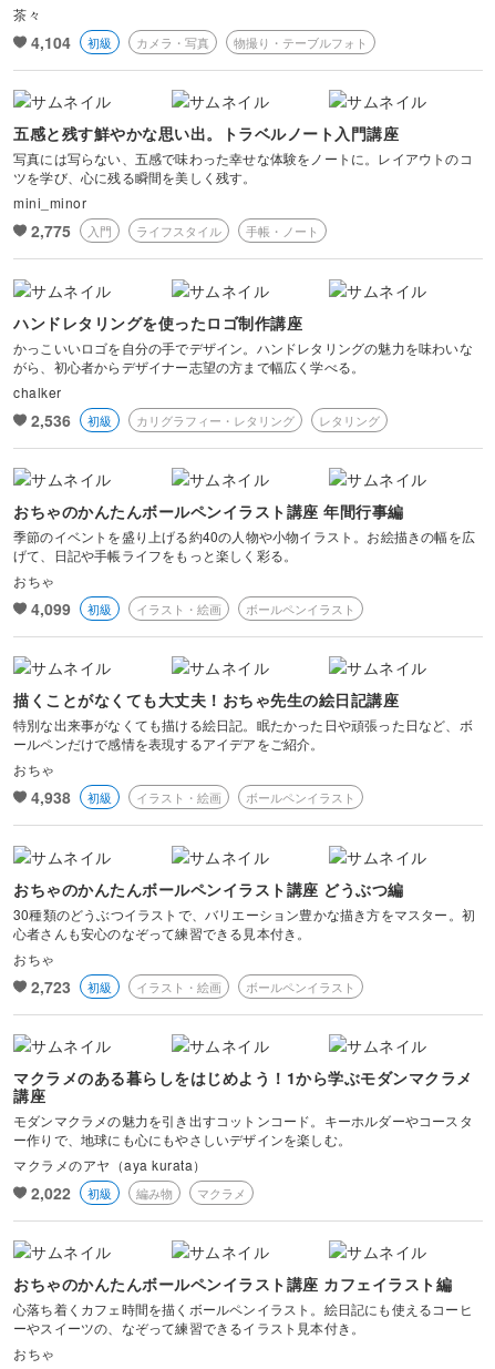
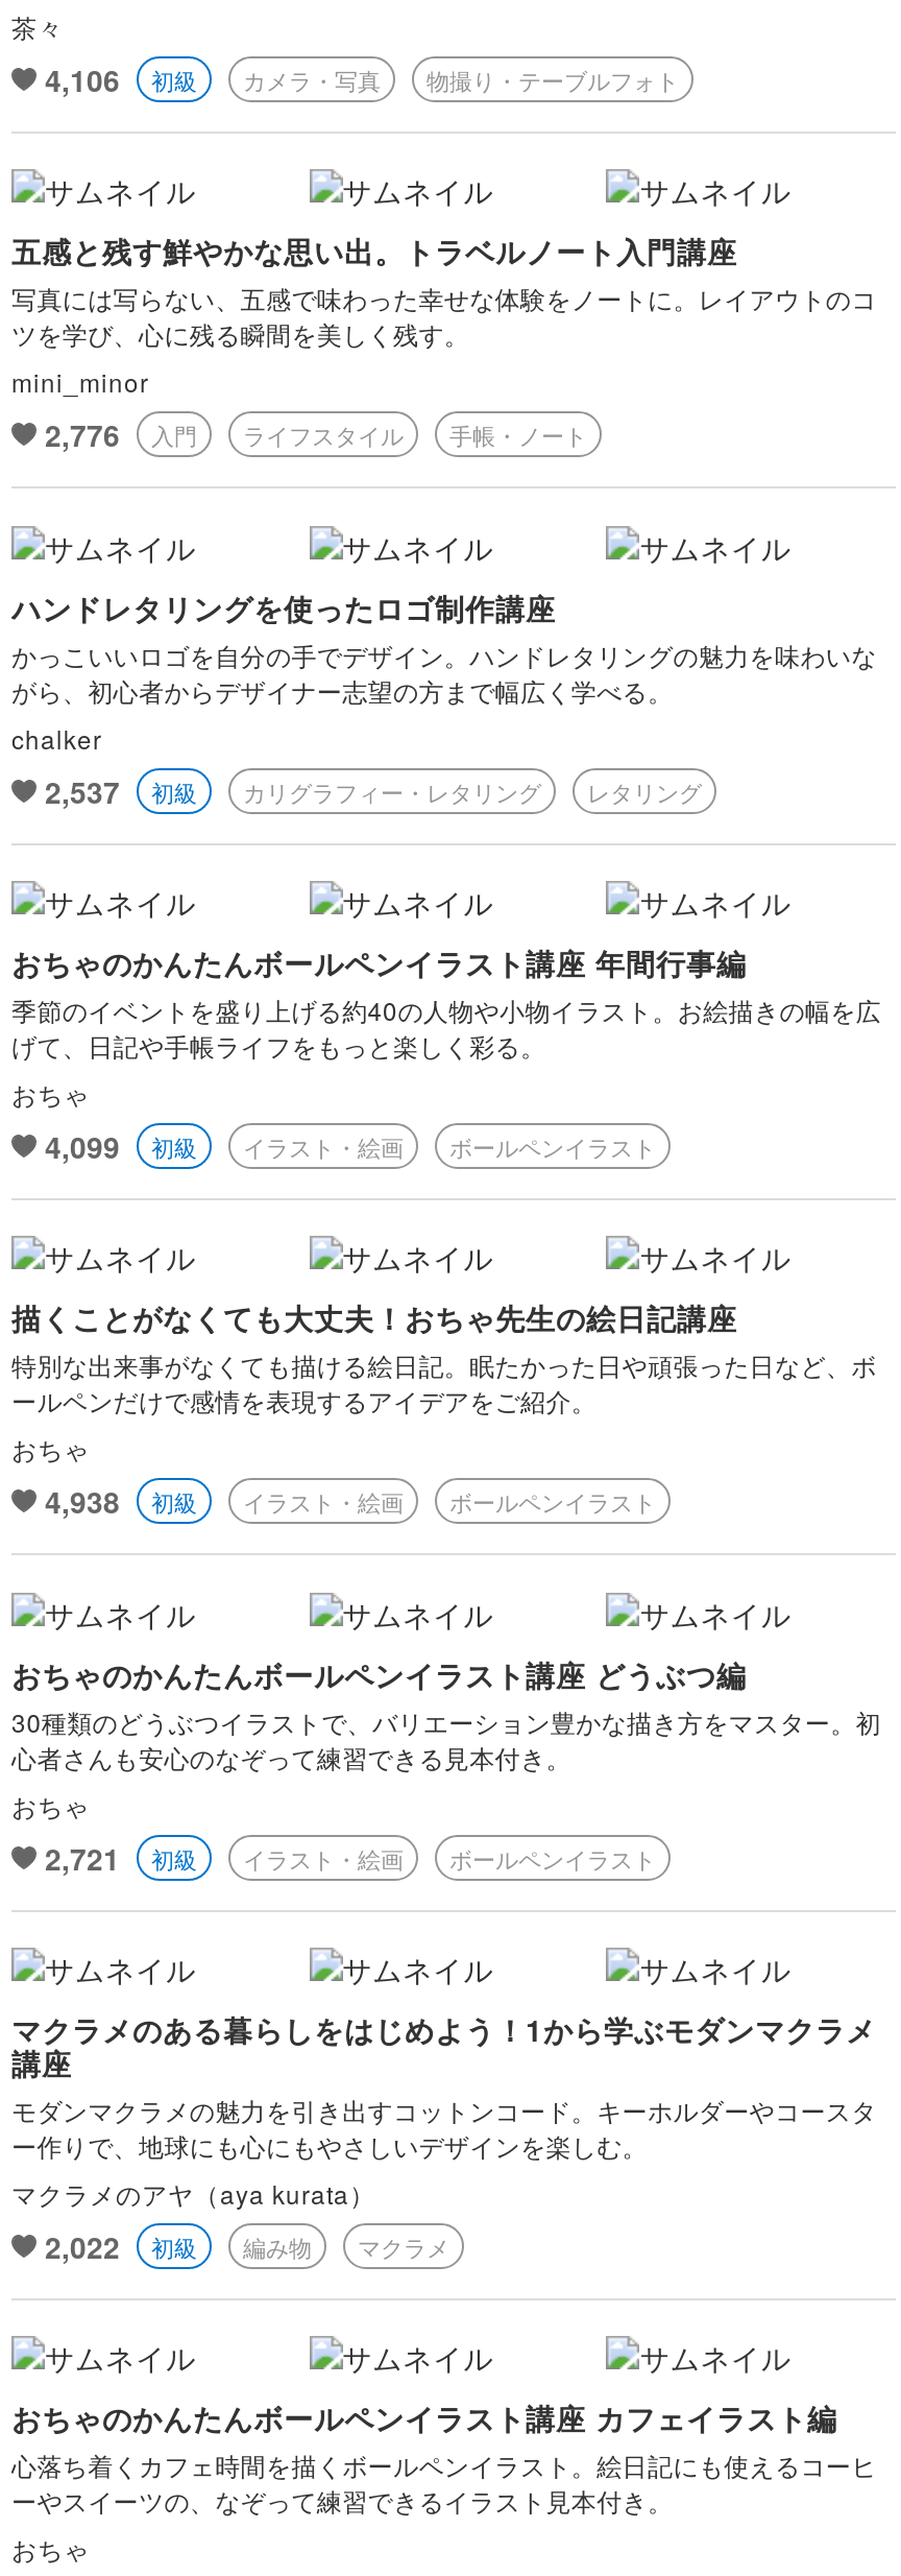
- 4,104 初級 カメラ・写真 物撮り・テーブルフォト
+ 4,106 初級 カメラ・写真 物撮り・テーブルフォト

- 2,775 入門 ライフスタイル 手帳・ノート
+ 2,776 入門 ライフスタイル 手帳・ノート

- 2,536 初級 カリグラフィー・レタリング レタリング
+ 2,537 初級 カリグラフィー・レタリング レタリング

- 2,723 初級 イラスト・絵画 ボールペンイラスト
+ 2,721 初級 イラスト・絵画 ボールペンイラスト
